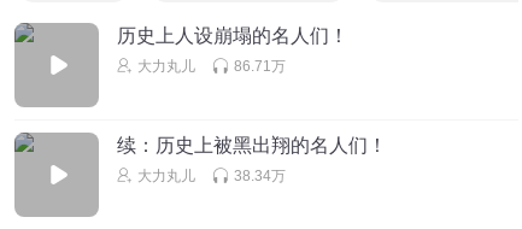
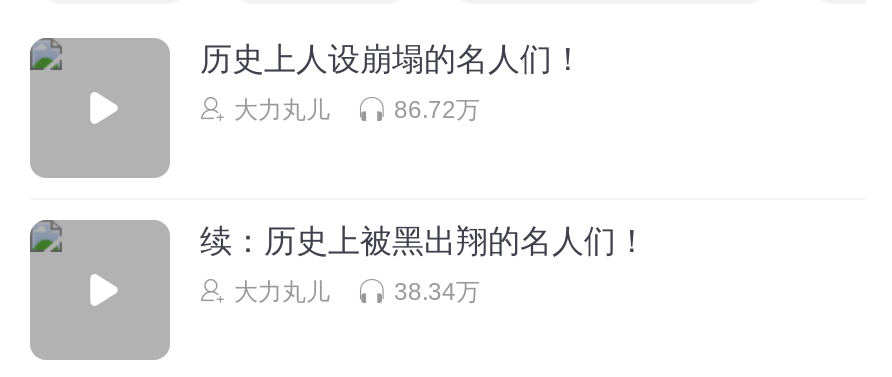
- 86.71万
+ 86.72万
